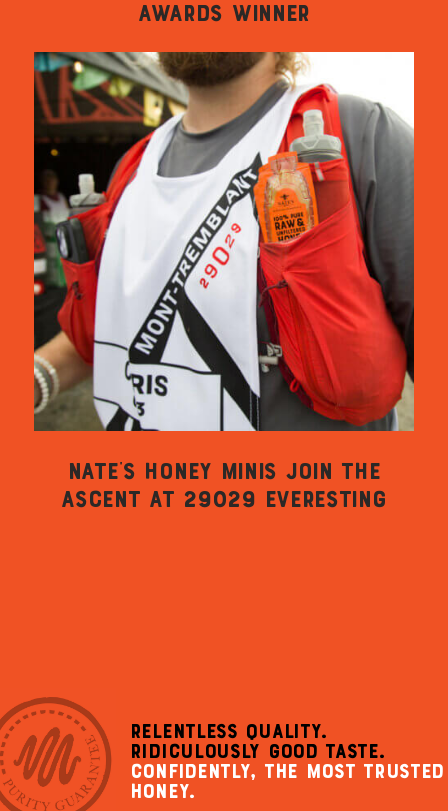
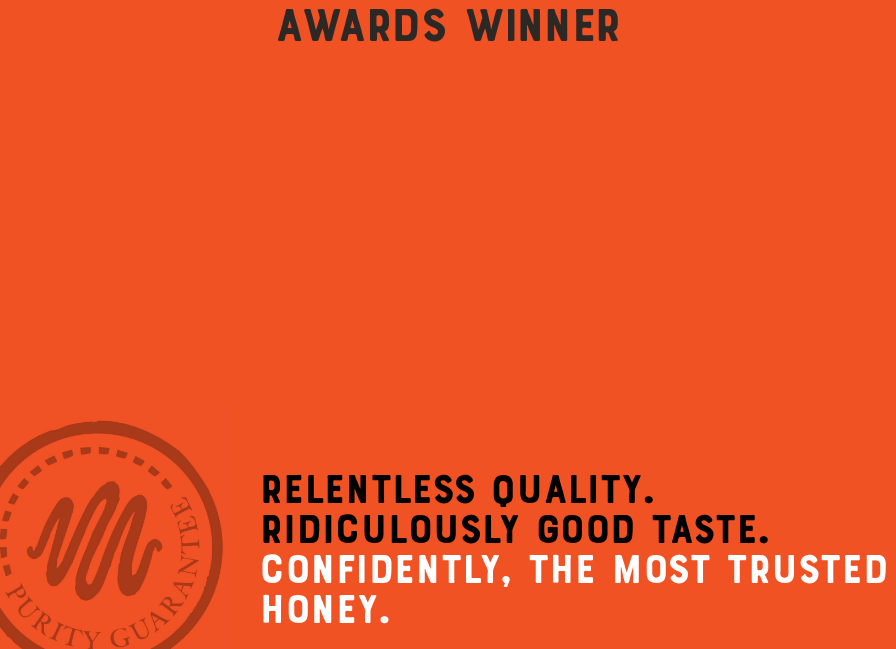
- [image]
- NATE’S HONEY MINIS JOIN THE
- ASCENT AT 29029 EVERESTING
